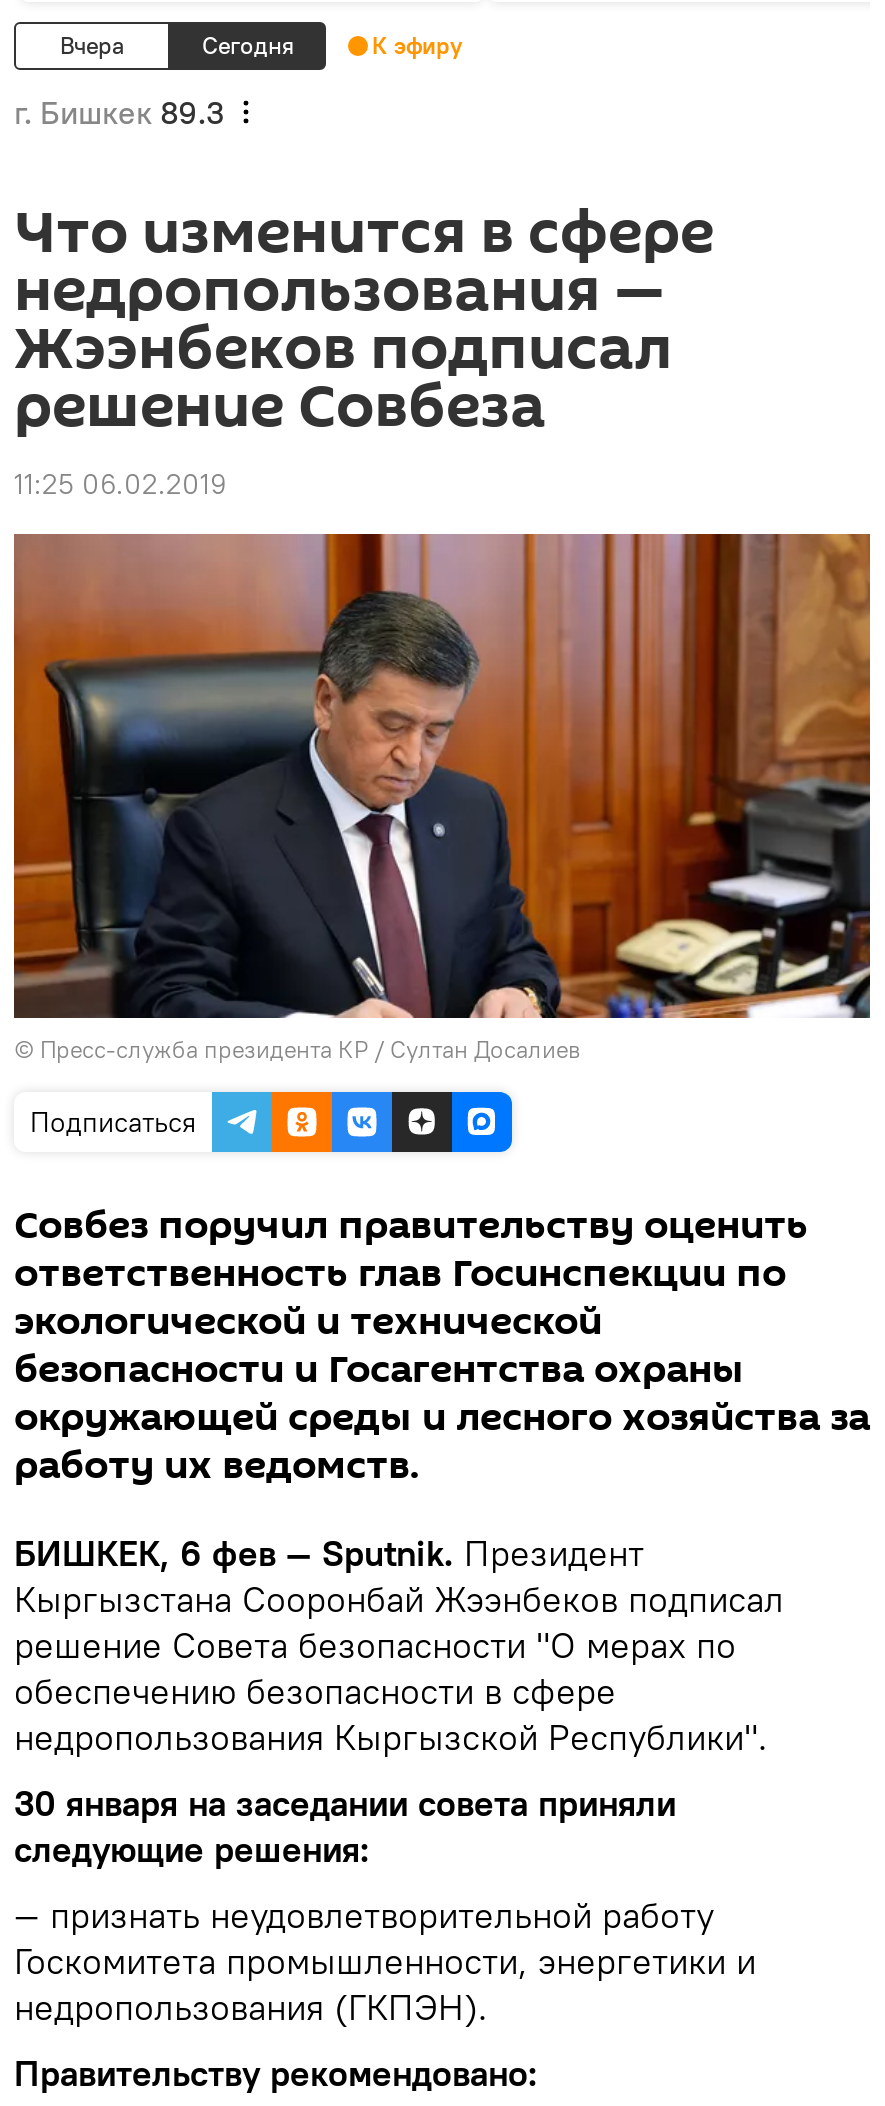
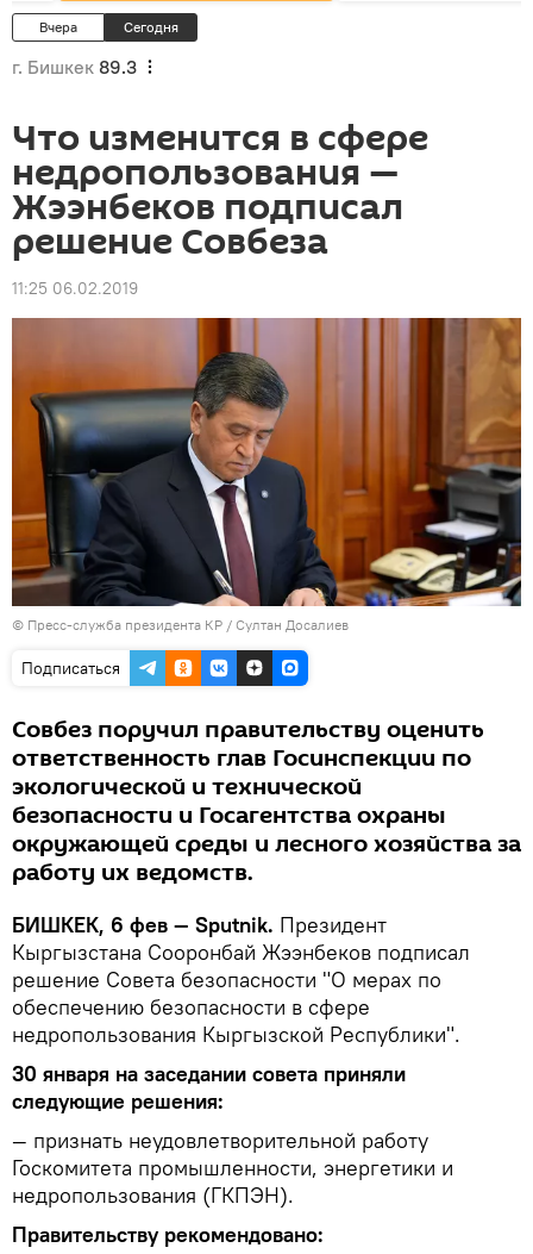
- К эфиру
